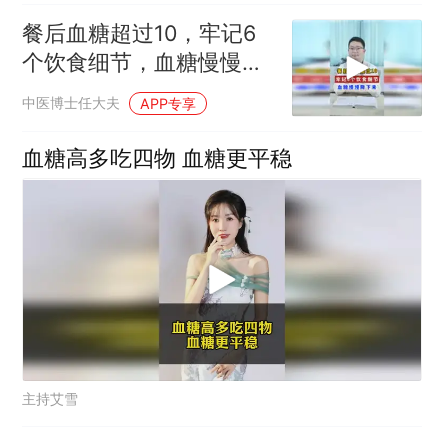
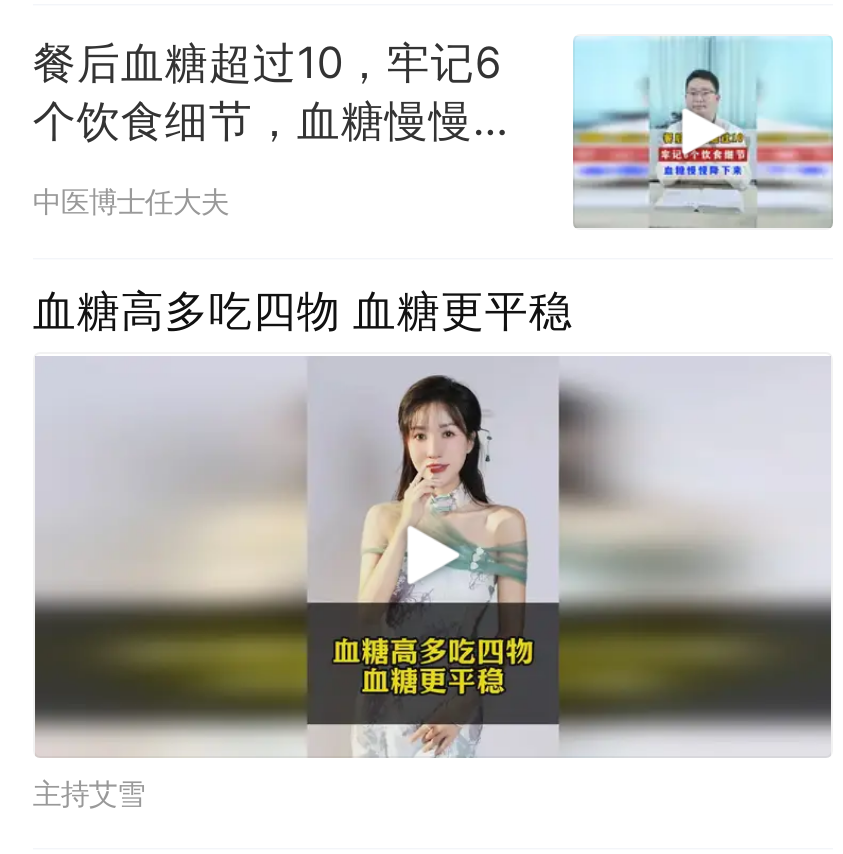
- APP专享
